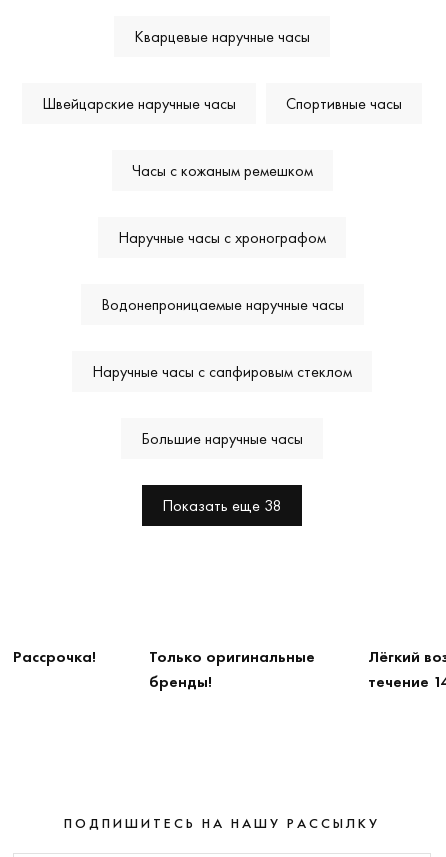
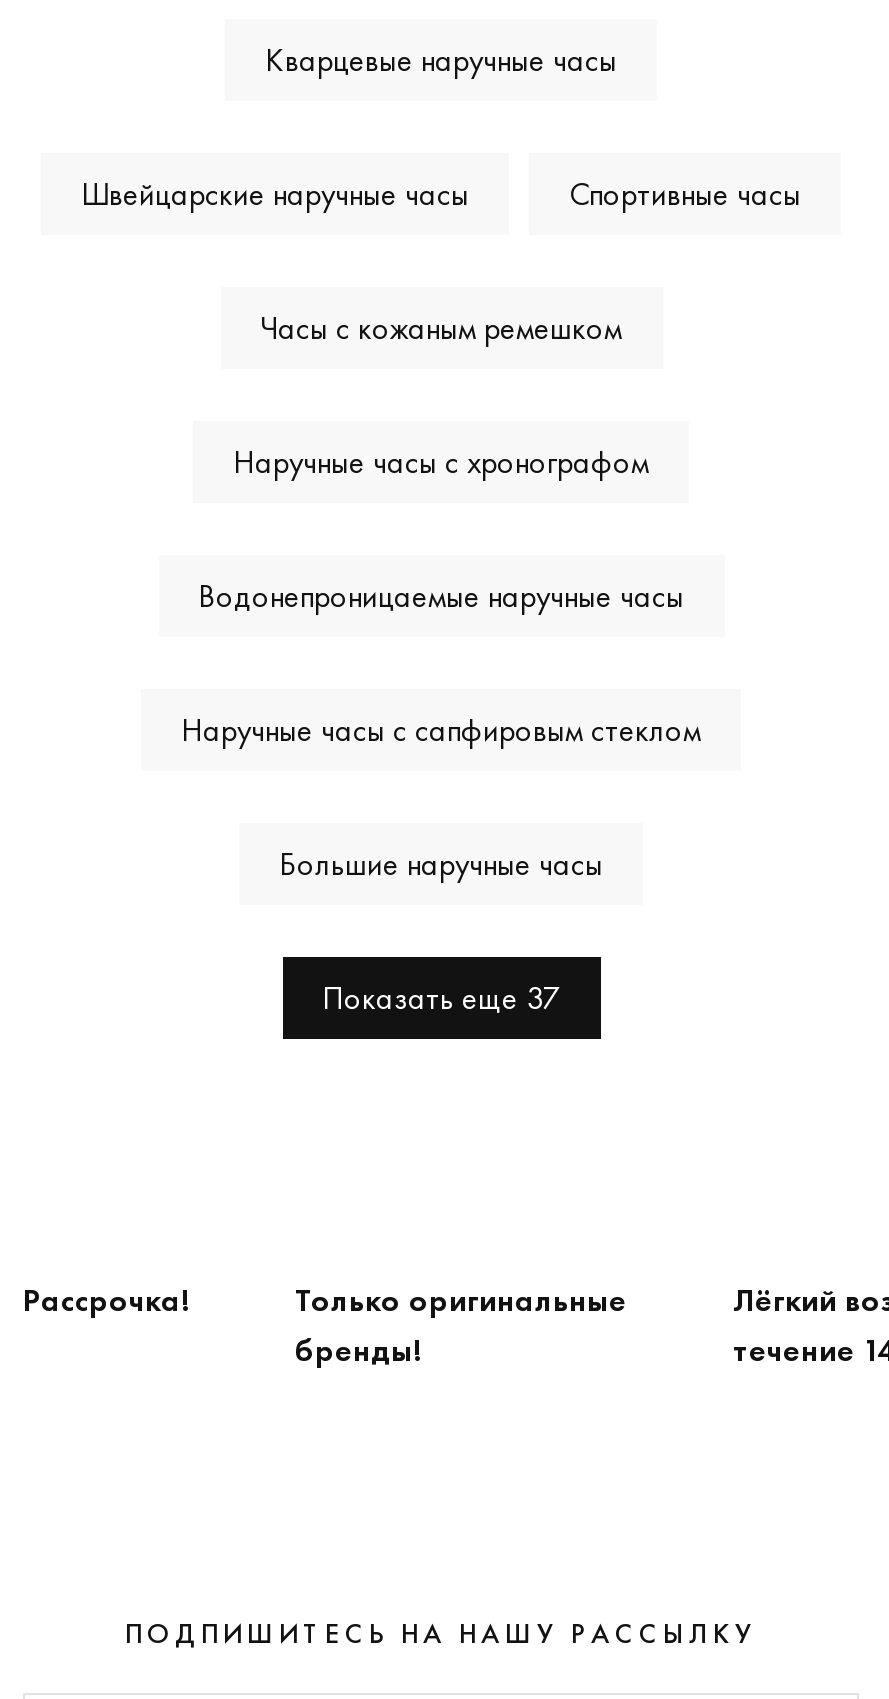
- Показать еще 38
+ Показать еще 37
